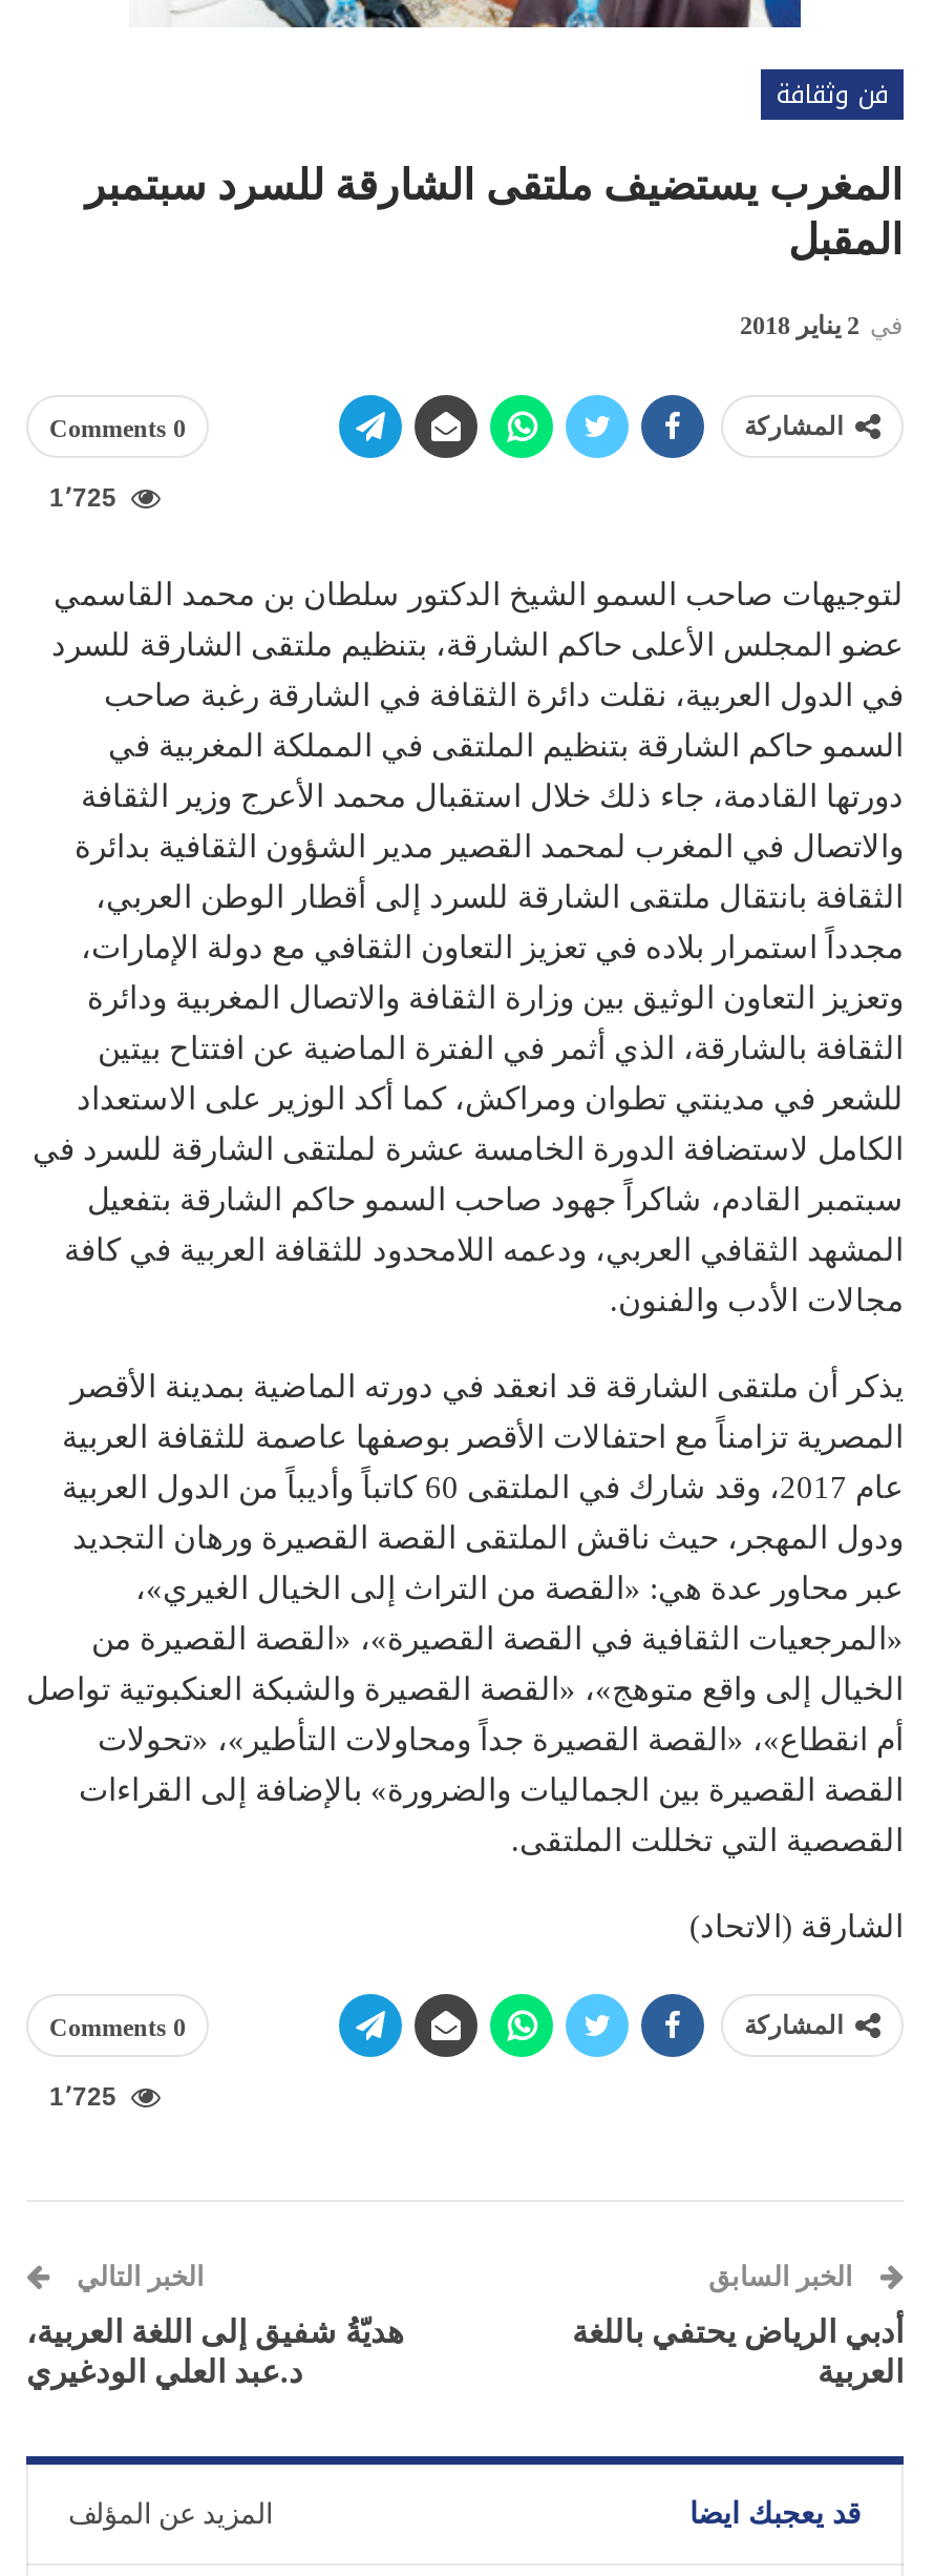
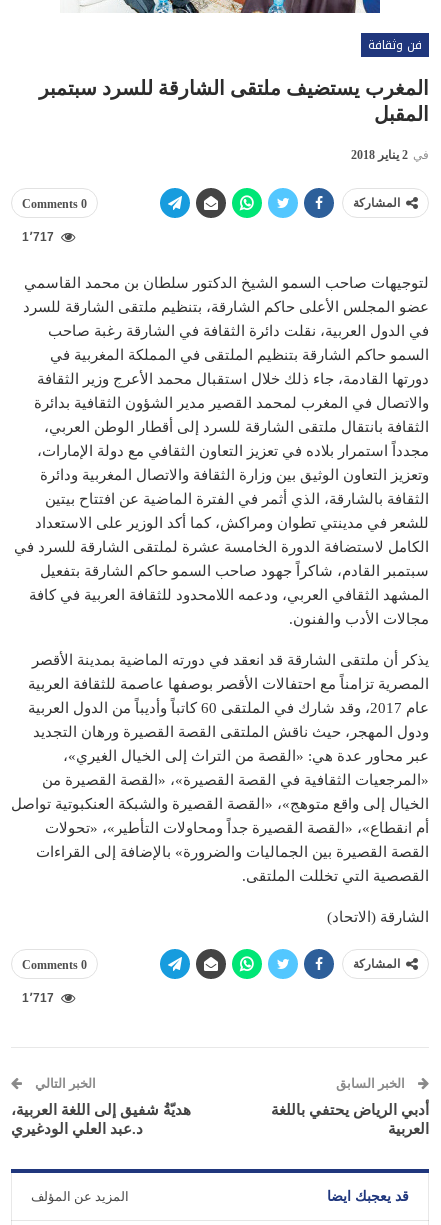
- 1٬725
+ 1٬717

- 1٬725
+ 1٬717
